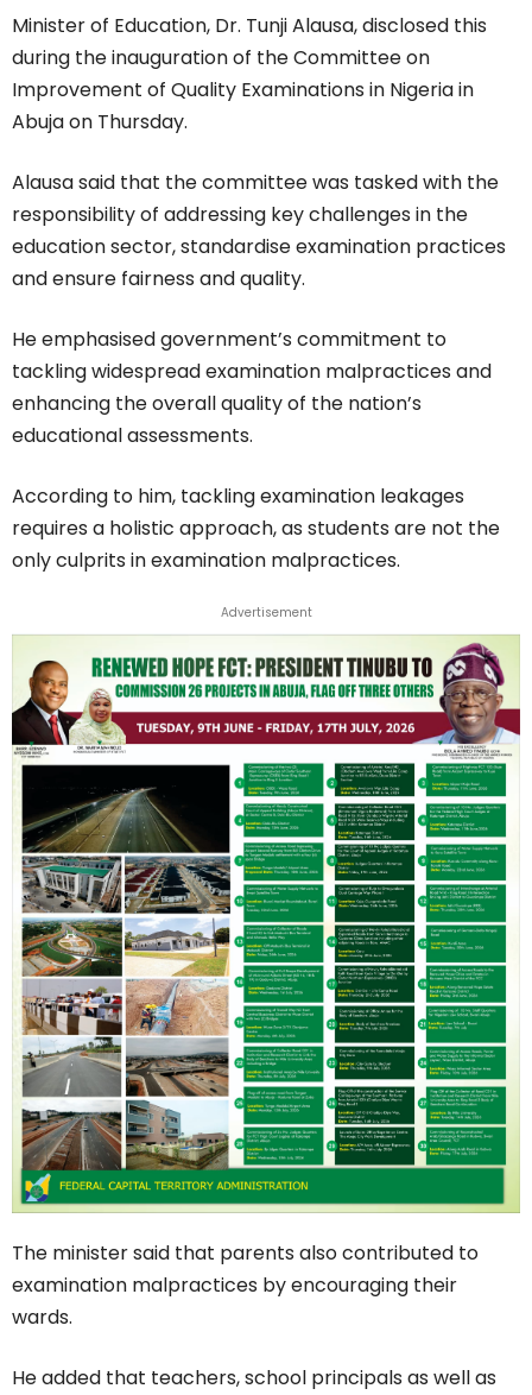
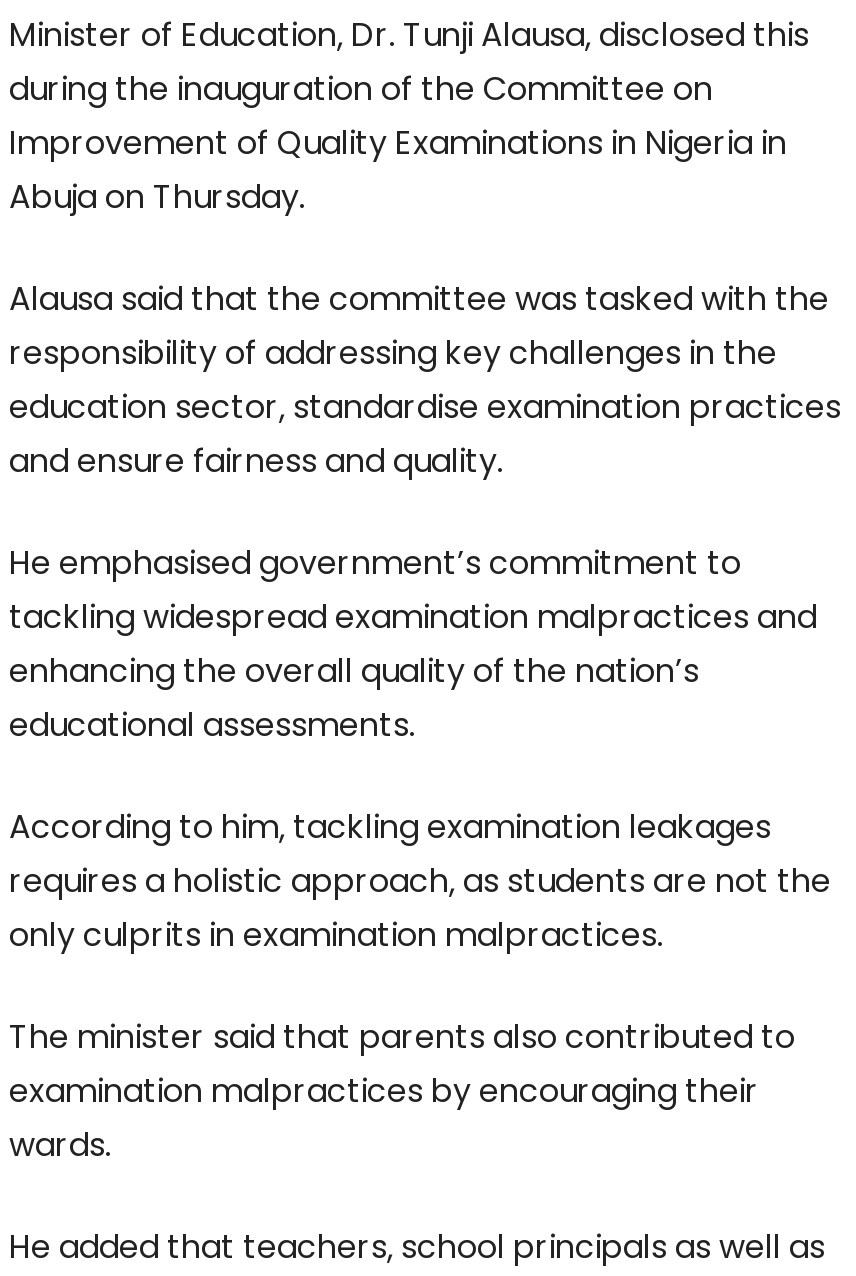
- Advertisement

- [image]
